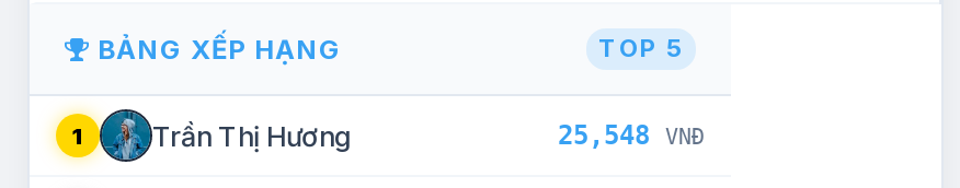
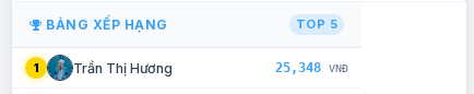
- 25,548 VNĐ
+ 25,348 VNĐ
